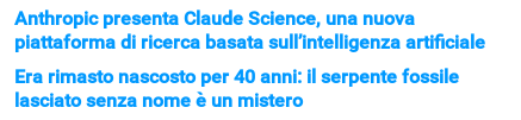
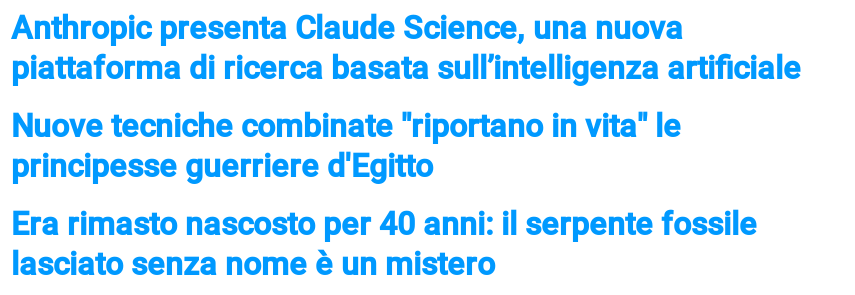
+ Nuove tecniche combinate "riportano in vita" le
+ principesse guerriere d'Egitto
